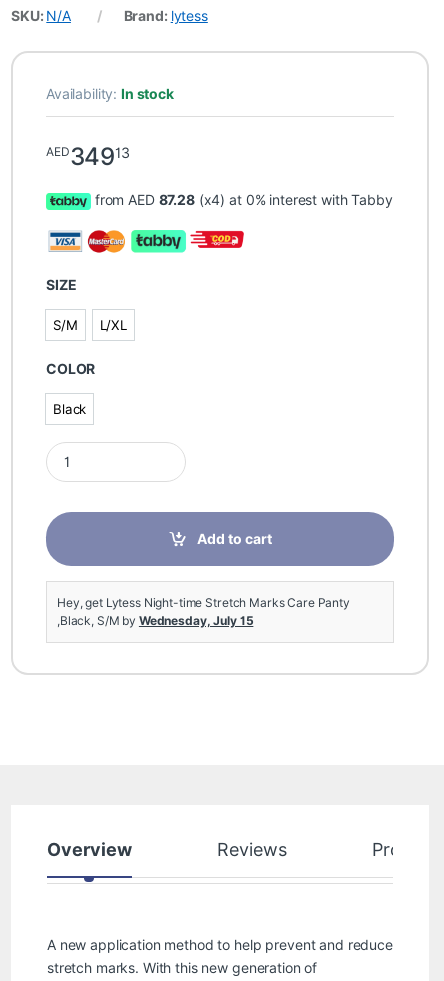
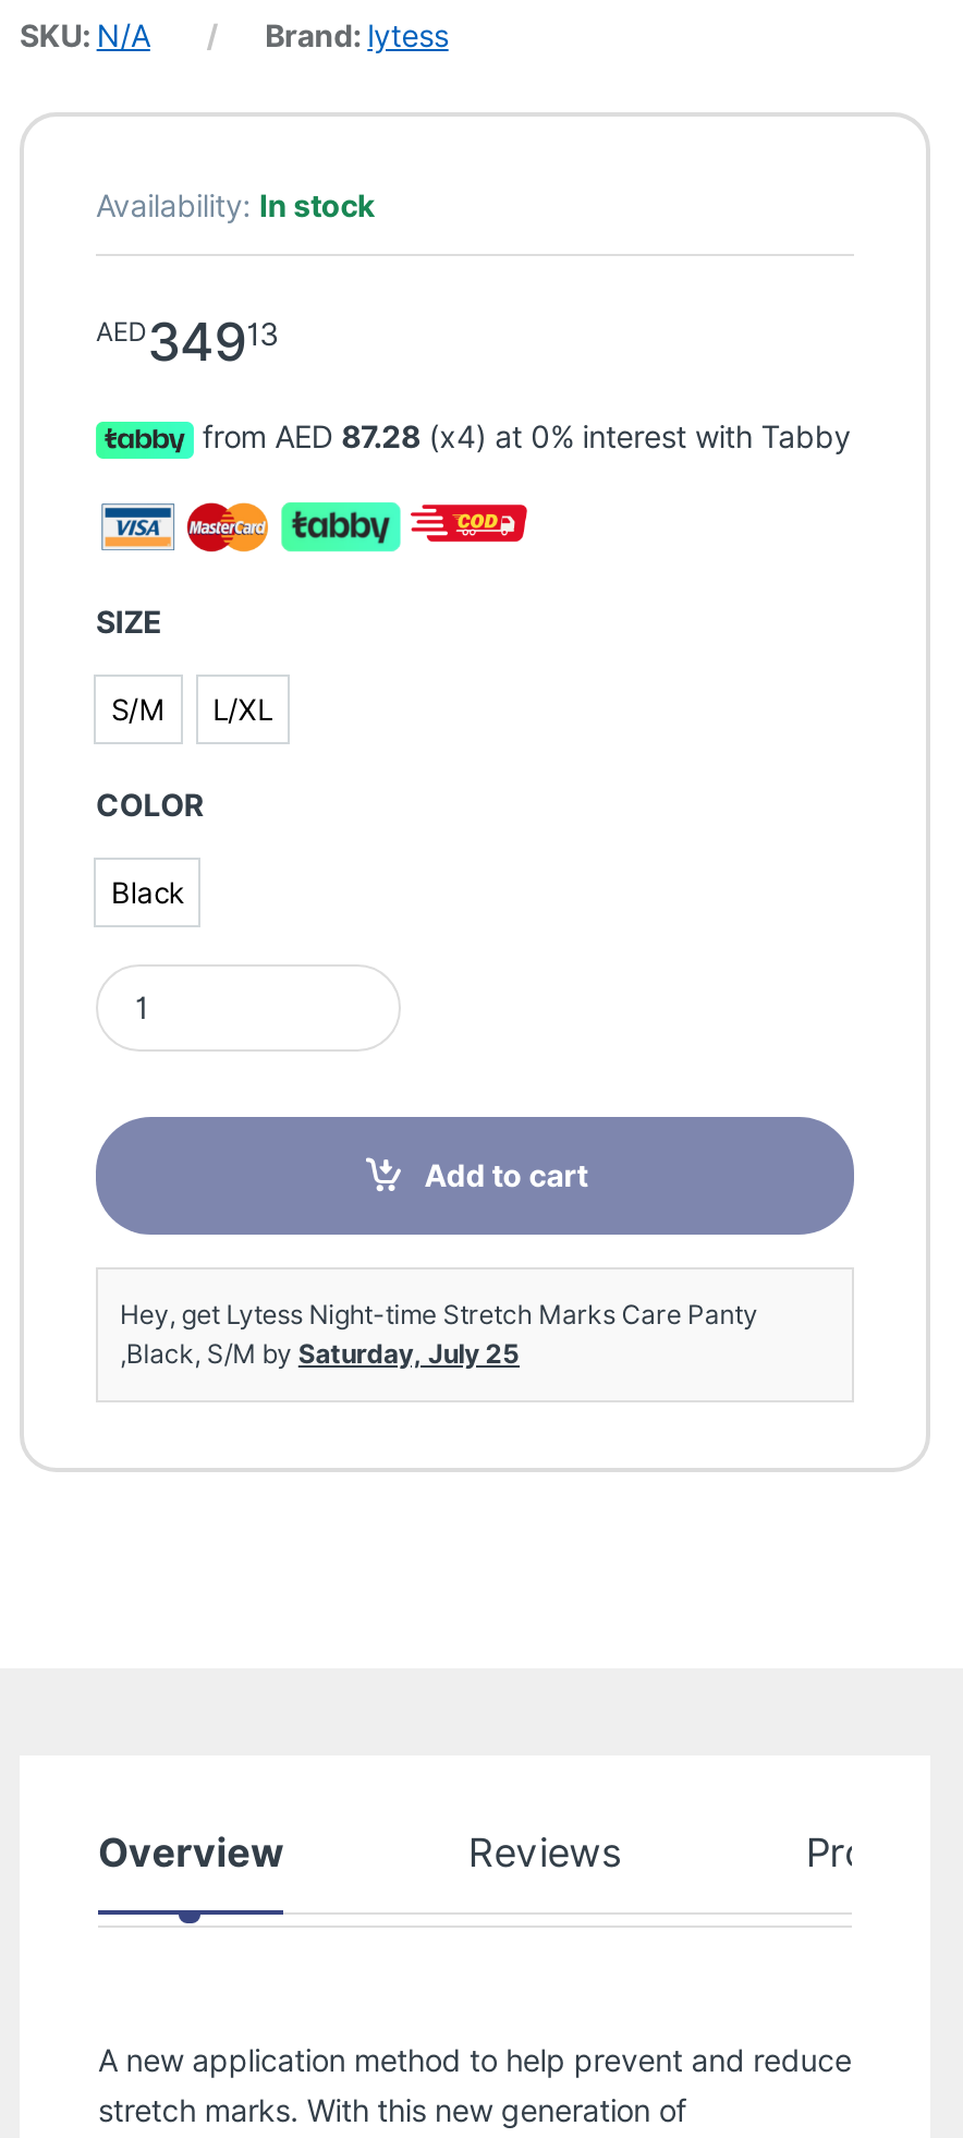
- ,Black, S/M by Wednesday, July 15
+ ,Black, S/M by Saturday, July 25
